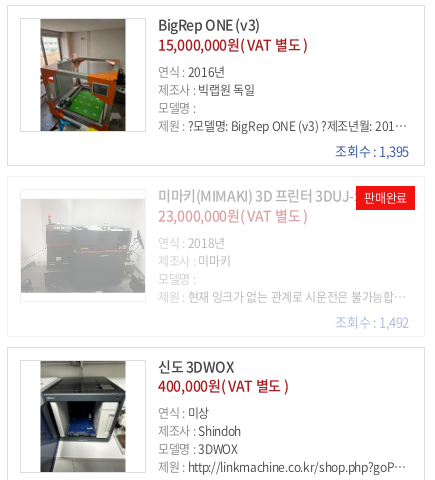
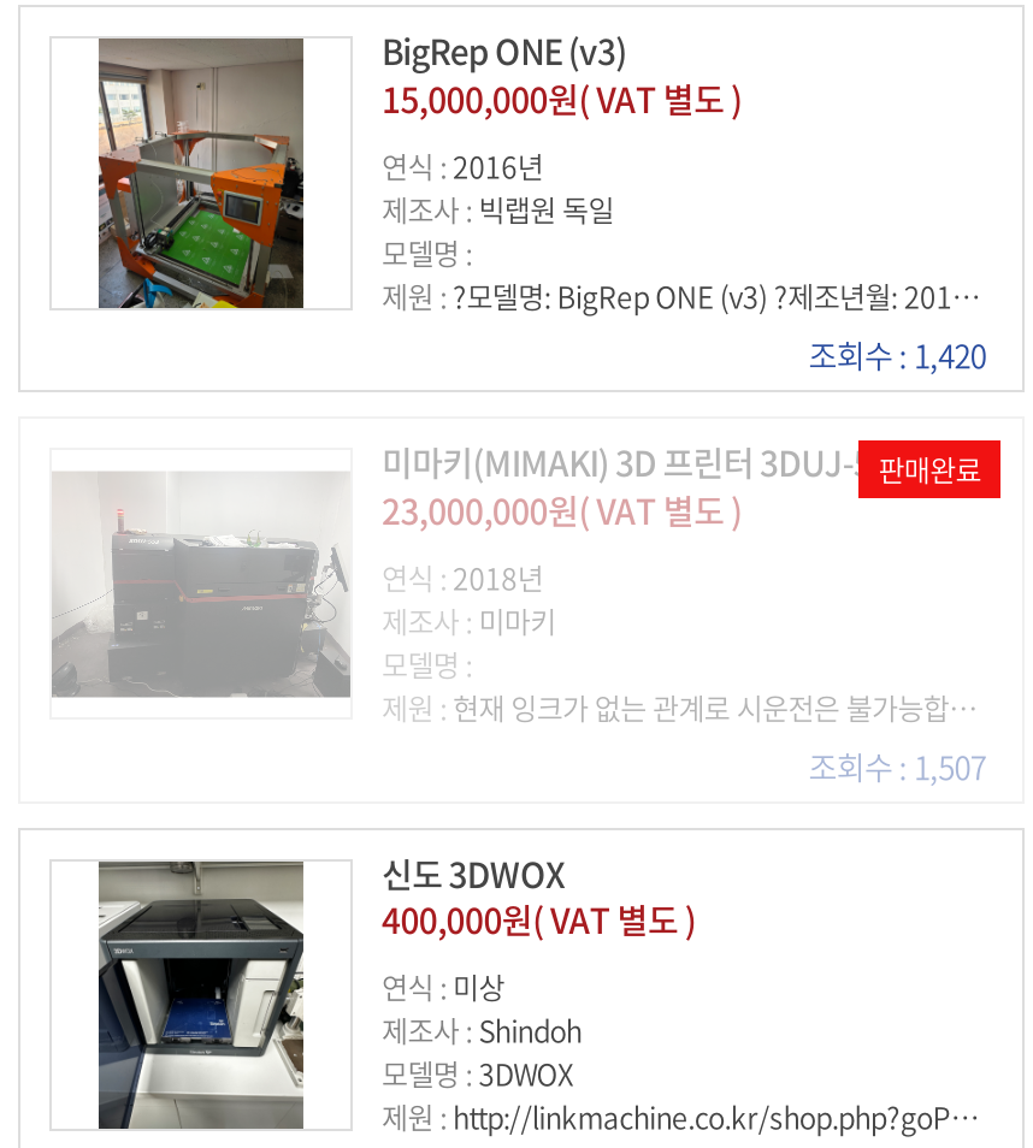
- 조회수 : 1,395
+ 조회수 : 1,420

- 조회수 : 1,492
+ 조회수 : 1,507
